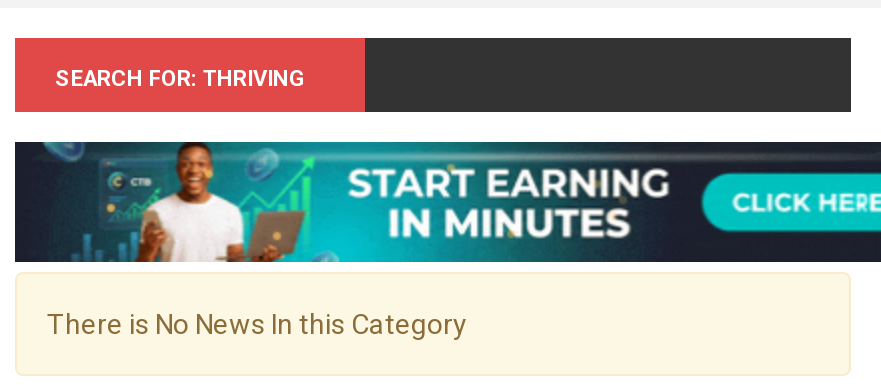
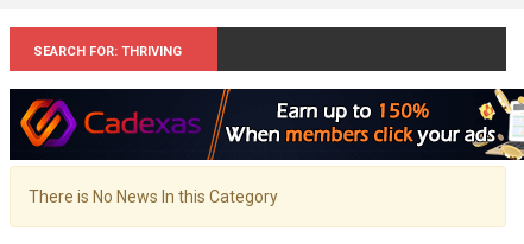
- [image]
+ [image]
